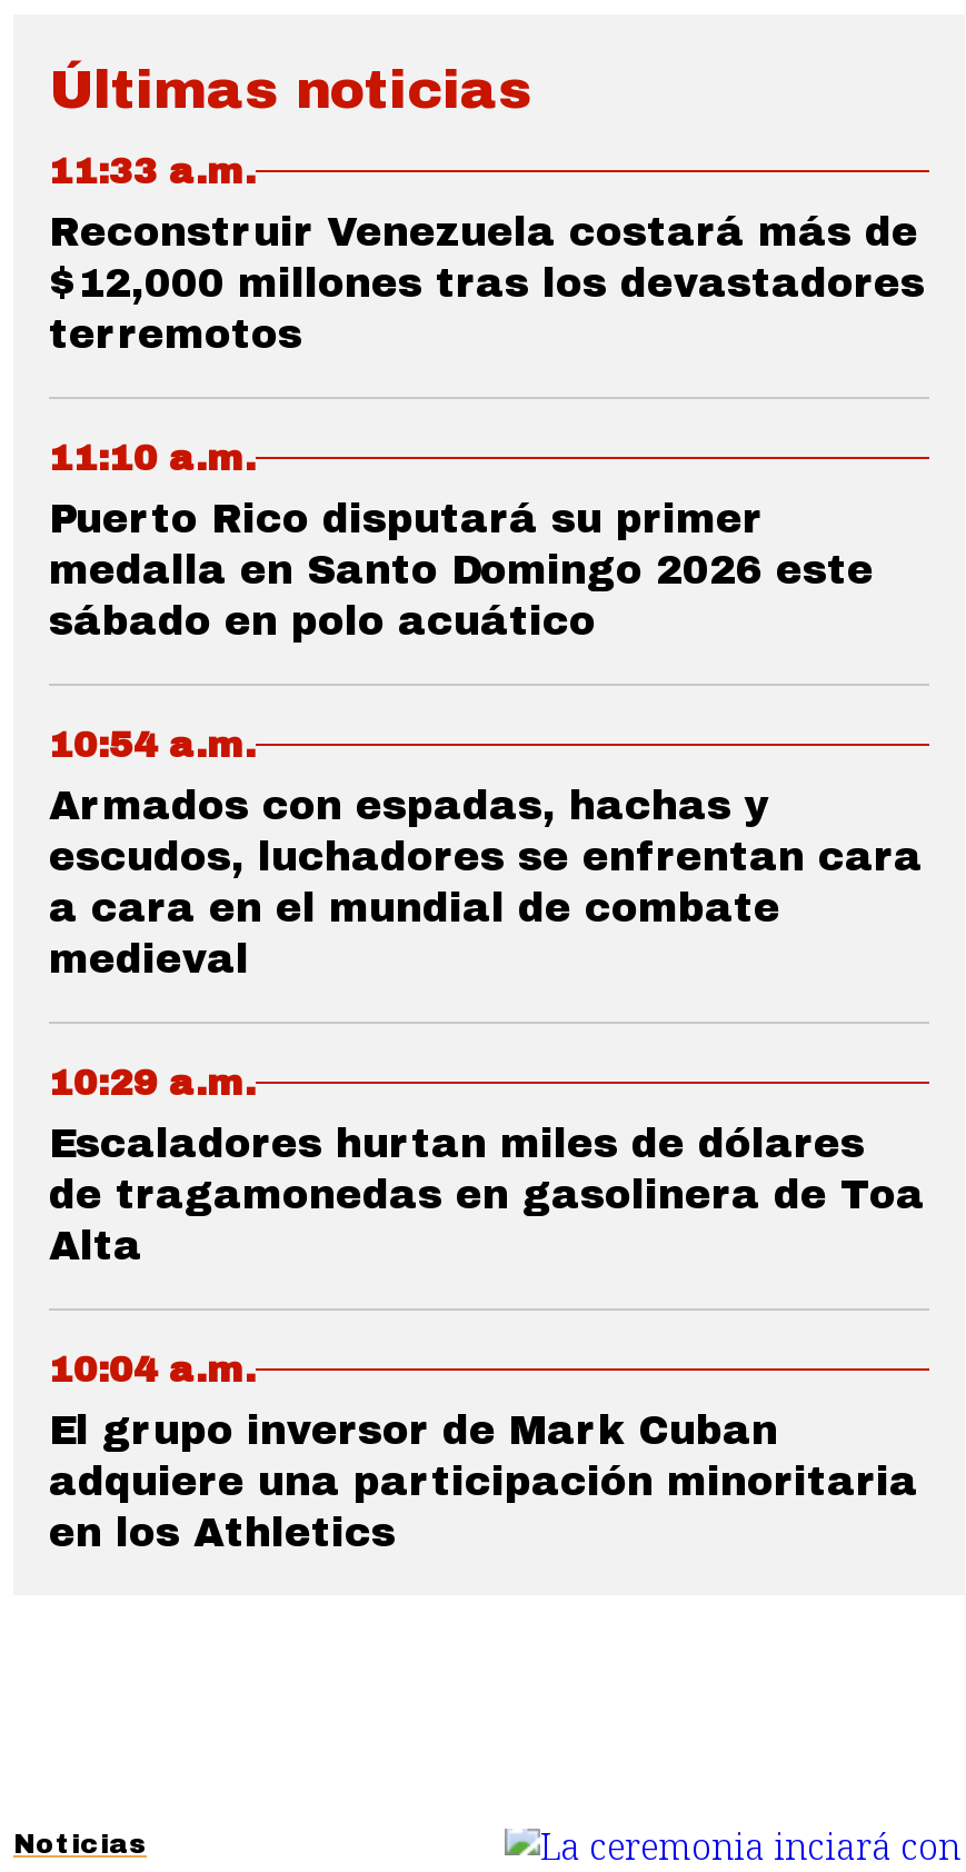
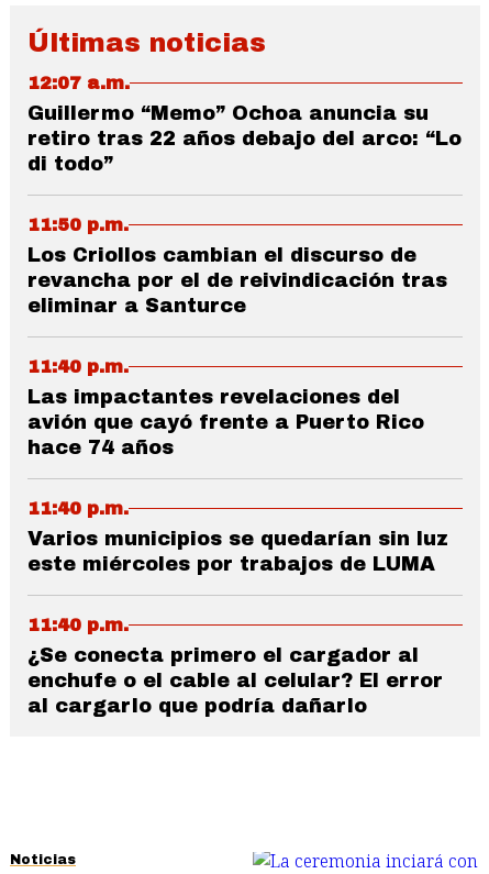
- 11:33 a.m.
- Reconstruir Venezuela costará más de
- $12,000 millones tras los devastadores
- terremotos
+ 12:07 a.m.
+ Guillermo “Memo” Ochoa anuncia su
+ retiro tras 22 años debajo del arco: “Lo
+ di todo”

- 11:10 a.m.
- Puerto Rico disputará su primer
- medalla en Santo Domingo 2026 este
- sábado en polo acuático
+ 11:50 p.m.
+ Los Criollos cambian el discurso de
+ revancha por el de reivindicación tras
+ eliminar a Santurce

- 10:54 a.m.
- Armados con espadas, hachas y
- escudos, luchadores se enfrentan cara
- a cara en el mundial de combate
- medieval
+ 11:40 p.m.
+ Las impactantes revelaciones del
+ avión que cayó frente a Puerto Rico
+ hace 74 años

- 10:29 a.m.
- Escaladores hurtan miles de dólares
- de tragamonedas en gasolinera de Toa
- Alta
+ 11:40 p.m.
+ Varios municipios se quedarían sin luz
+ este miércoles por trabajos de LUMA

- 10:04 a.m.
- El grupo inversor de Mark Cuban
- adquiere una participación minoritaria
- en los Athletics
+ 11:40 p.m.
+ ¿Se conecta primero el cargador al
+ enchufe o el cable al celular? El error
+ al cargarlo que podría dañarlo
